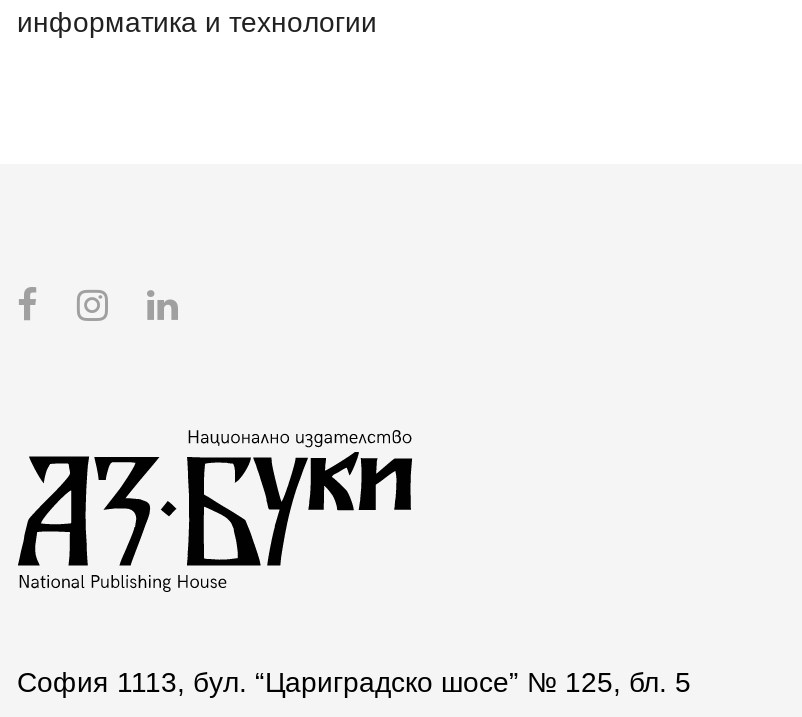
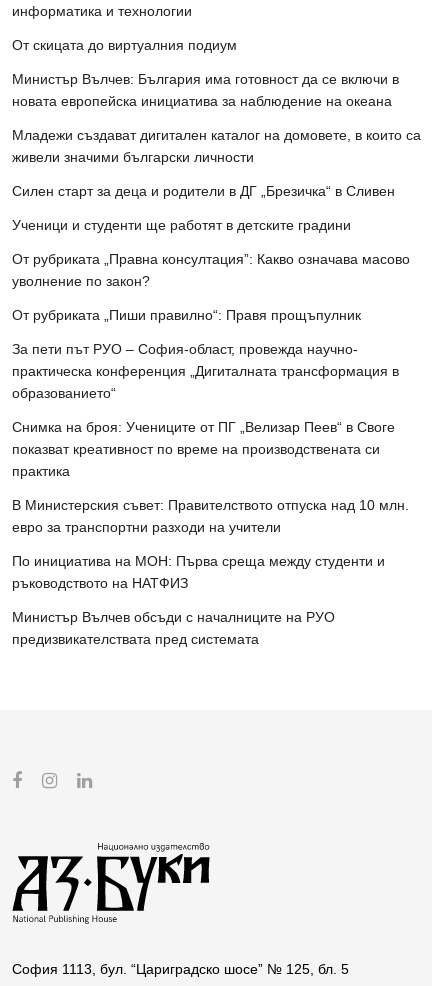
+ От скицата до виртуалния подиум
+ Министър Вълчев: България има готовност да се включи в
+ новата европейска инициатива за наблюдение на океана
+ Младежи създават дигитален каталог на домовете, в които са
+ живели значими български личности
+ Силен старт за деца и родители в ДГ „Брезичка“ в Сливен
+ Ученици и студенти ще работят в детските градини
+ От рубриката „Правна консултация”: Какво означава масово
+ уволнение по закон?
+ От рубриката „Пиши правилно“: Правя прощъпулник
+ За пети път РУО – София-област, провежда научно-
+ практическа конференция „Дигиталната трансформация в
+ образованието“
+ Снимка на броя: Учениците от ПГ „Велизар Пеев“ в Своге
+ показват креативност по време на производствената си
+ практика
+ В Министерския съвет: Правителството отпуска над 10 млн.
+ евро за транспортни разходи на учители
+ По инициатива на МОН: Първа среща между студенти и
+ ръководството на НАТФИЗ
+ Министър Вълчев обсъди с началниците на РУО
+ предизвикателствата пред системата
